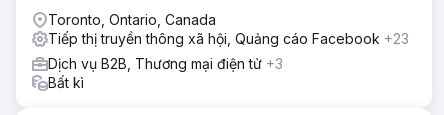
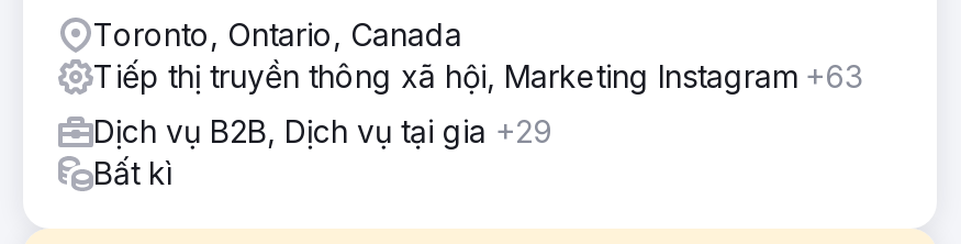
- Tiếp thị truyền thông xã hội, Quảng cáo Facebook +23
+ Tiếp thị truyền thông xã hội, Marketing Instagram +63

- Dịch vụ B2B, Thương mại điện tử +3
+ Dịch vụ B2B, Dịch vụ tại gia +29
